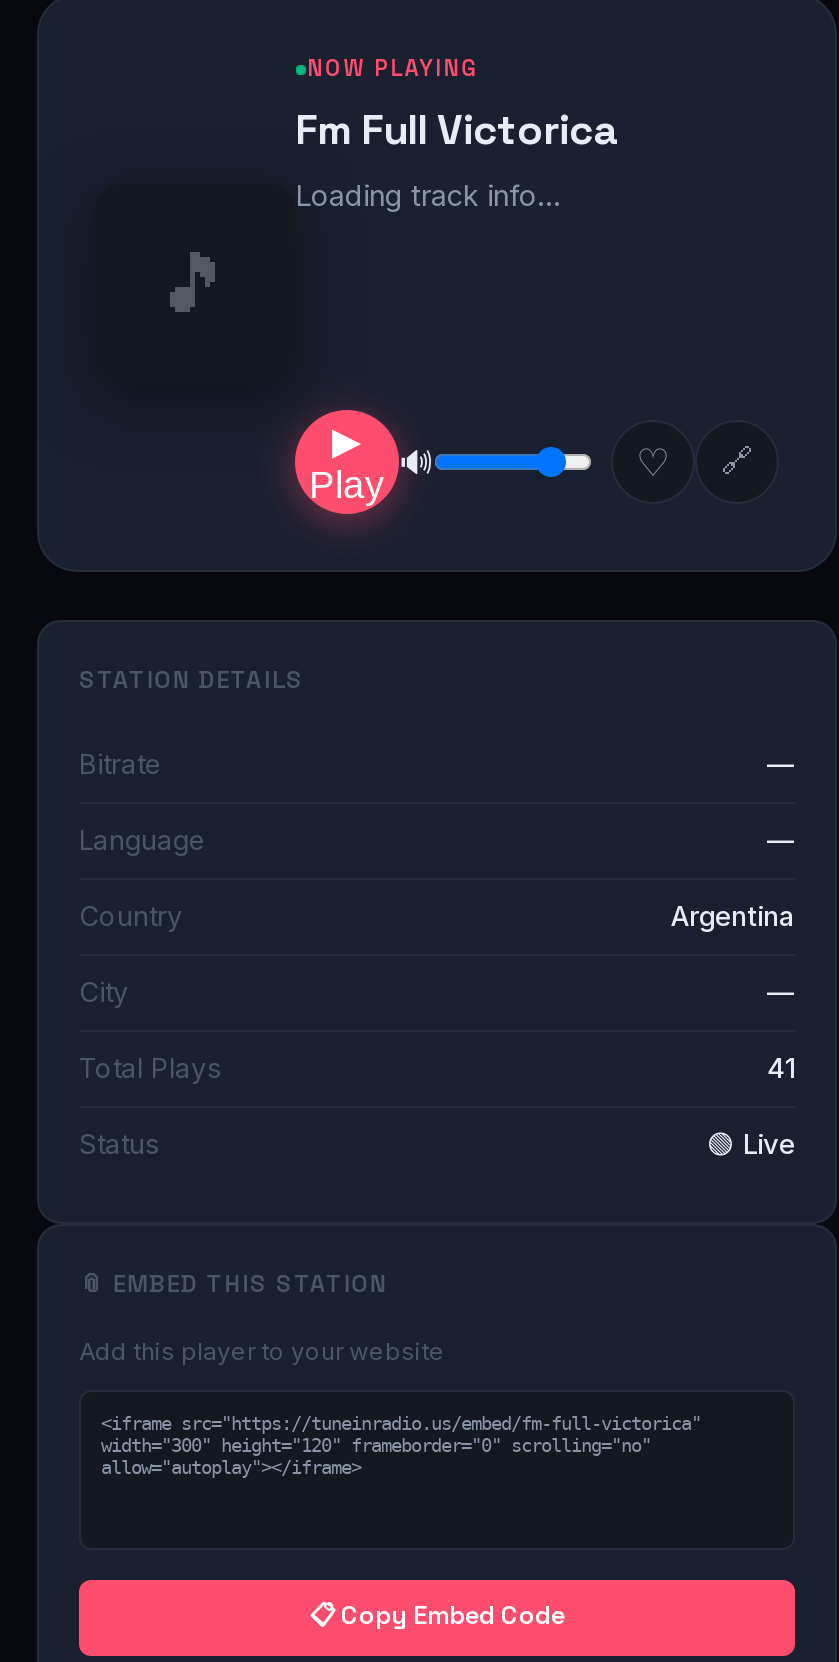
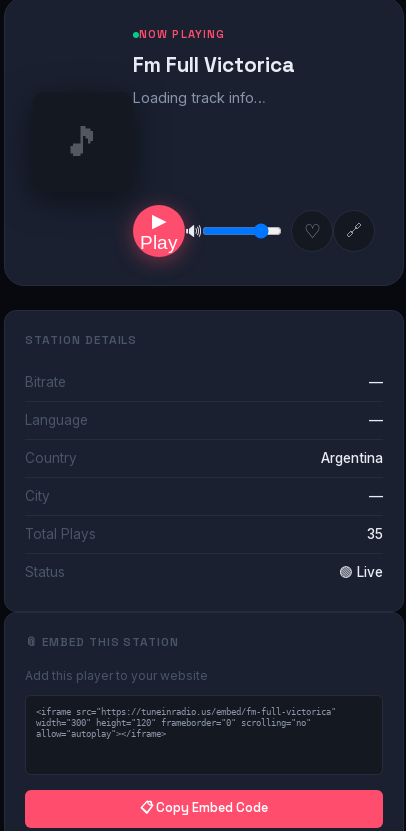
- 41
+ 35
